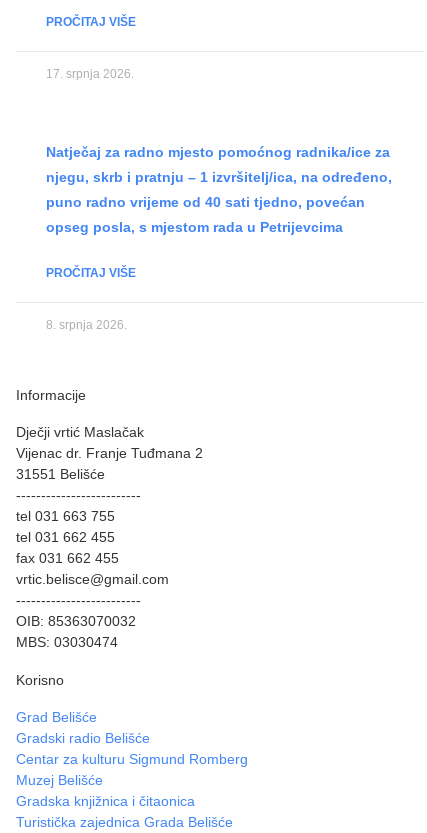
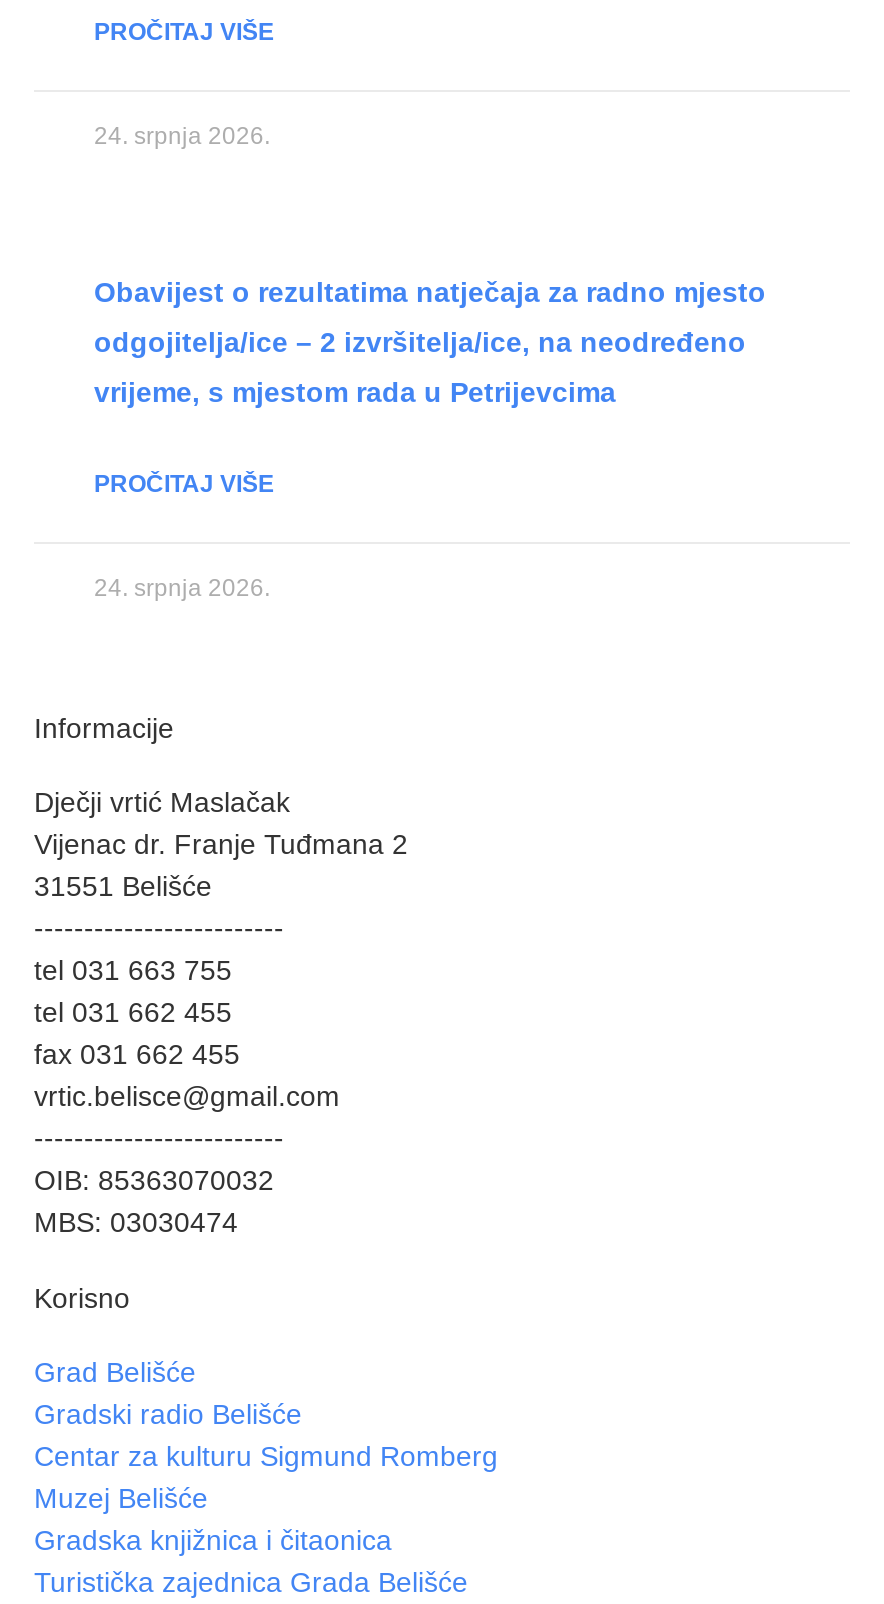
- 17. srpnja 2026.
+ 24. srpnja 2026.

- Natječaj za radno mjesto pomoćnog radnika/ice za
- njegu, skrb i pratnju – 1 izvršitelj/ica, na određeno,
- puno radno vrijeme od 40 sati tjedno, povećan
- opseg posla, s mjestom rada u Petrijevcima
+ Obavijest o rezultatima natječaja za radno mjesto
+ odgojitelja/ice – 2 izvršitelja/ice, na neodređeno
+ vrijeme, s mjestom rada u Petrijevcima

- 8. srpnja 2026.
+ 24. srpnja 2026.
